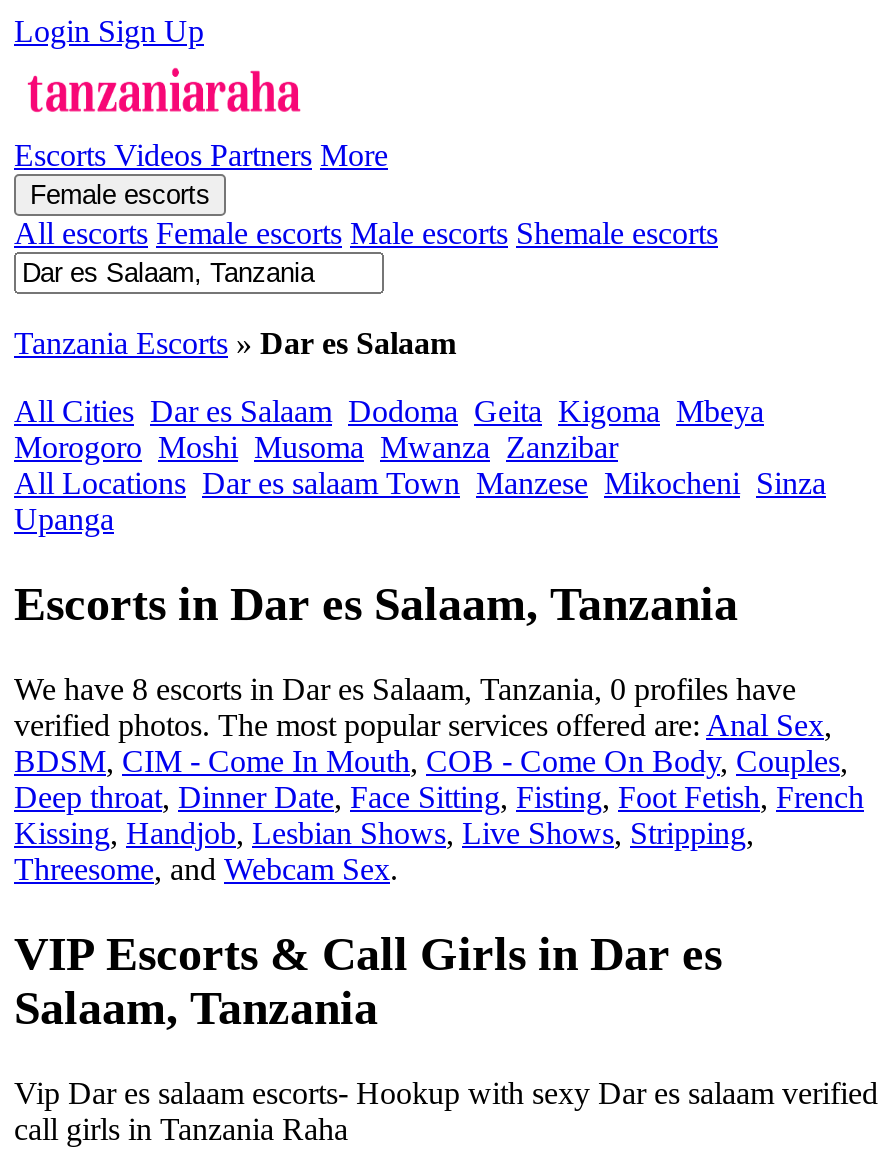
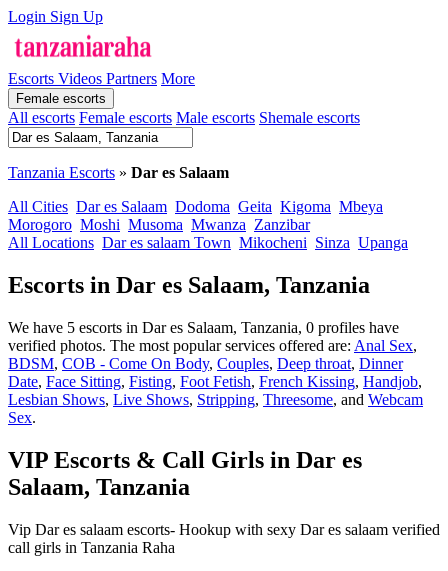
- All Locations Dar es salaam Town Manzese Mikocheni Sinza
- Upanga
+ All Locations Dar es salaam Town Mikocheni Sinza Upanga

- We have 8 escorts in Dar es Salaam, Tanzania, 0 profiles have
+ We have 5 escorts in Dar es Salaam, Tanzania, 0 profiles have

- BDSM, CIM - Come In Mouth, COB - Come On Body, Couples,
- Deep throat, Dinner Date, Face Sitting, Fisting, Foot Fetish, French
- Kissing, Handjob, Lesbian Shows, Live Shows, Stripping,
- Threesome, and Webcam Sex.
+ BDSM, COB - Come On Body, Couples, Deep throat, Dinner
+ Date, Face Sitting, Fisting, Foot Fetish, French Kissing, Handjob,
+ Lesbian Shows, Live Shows, Stripping, Threesome, and Webcam
+ Sex.
